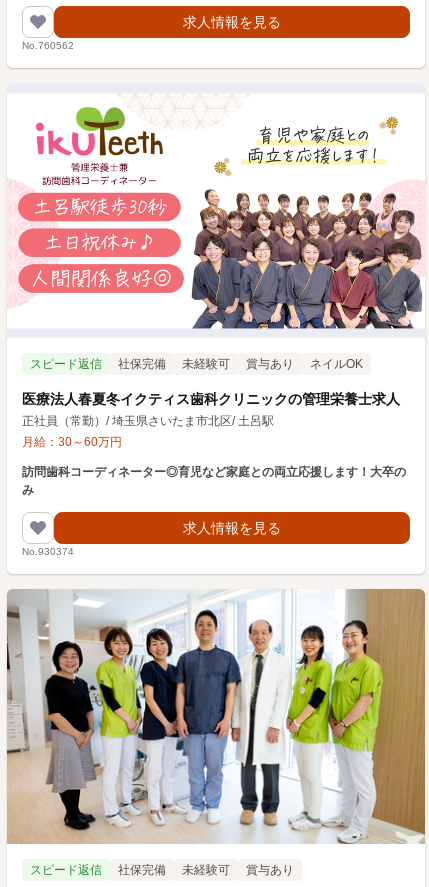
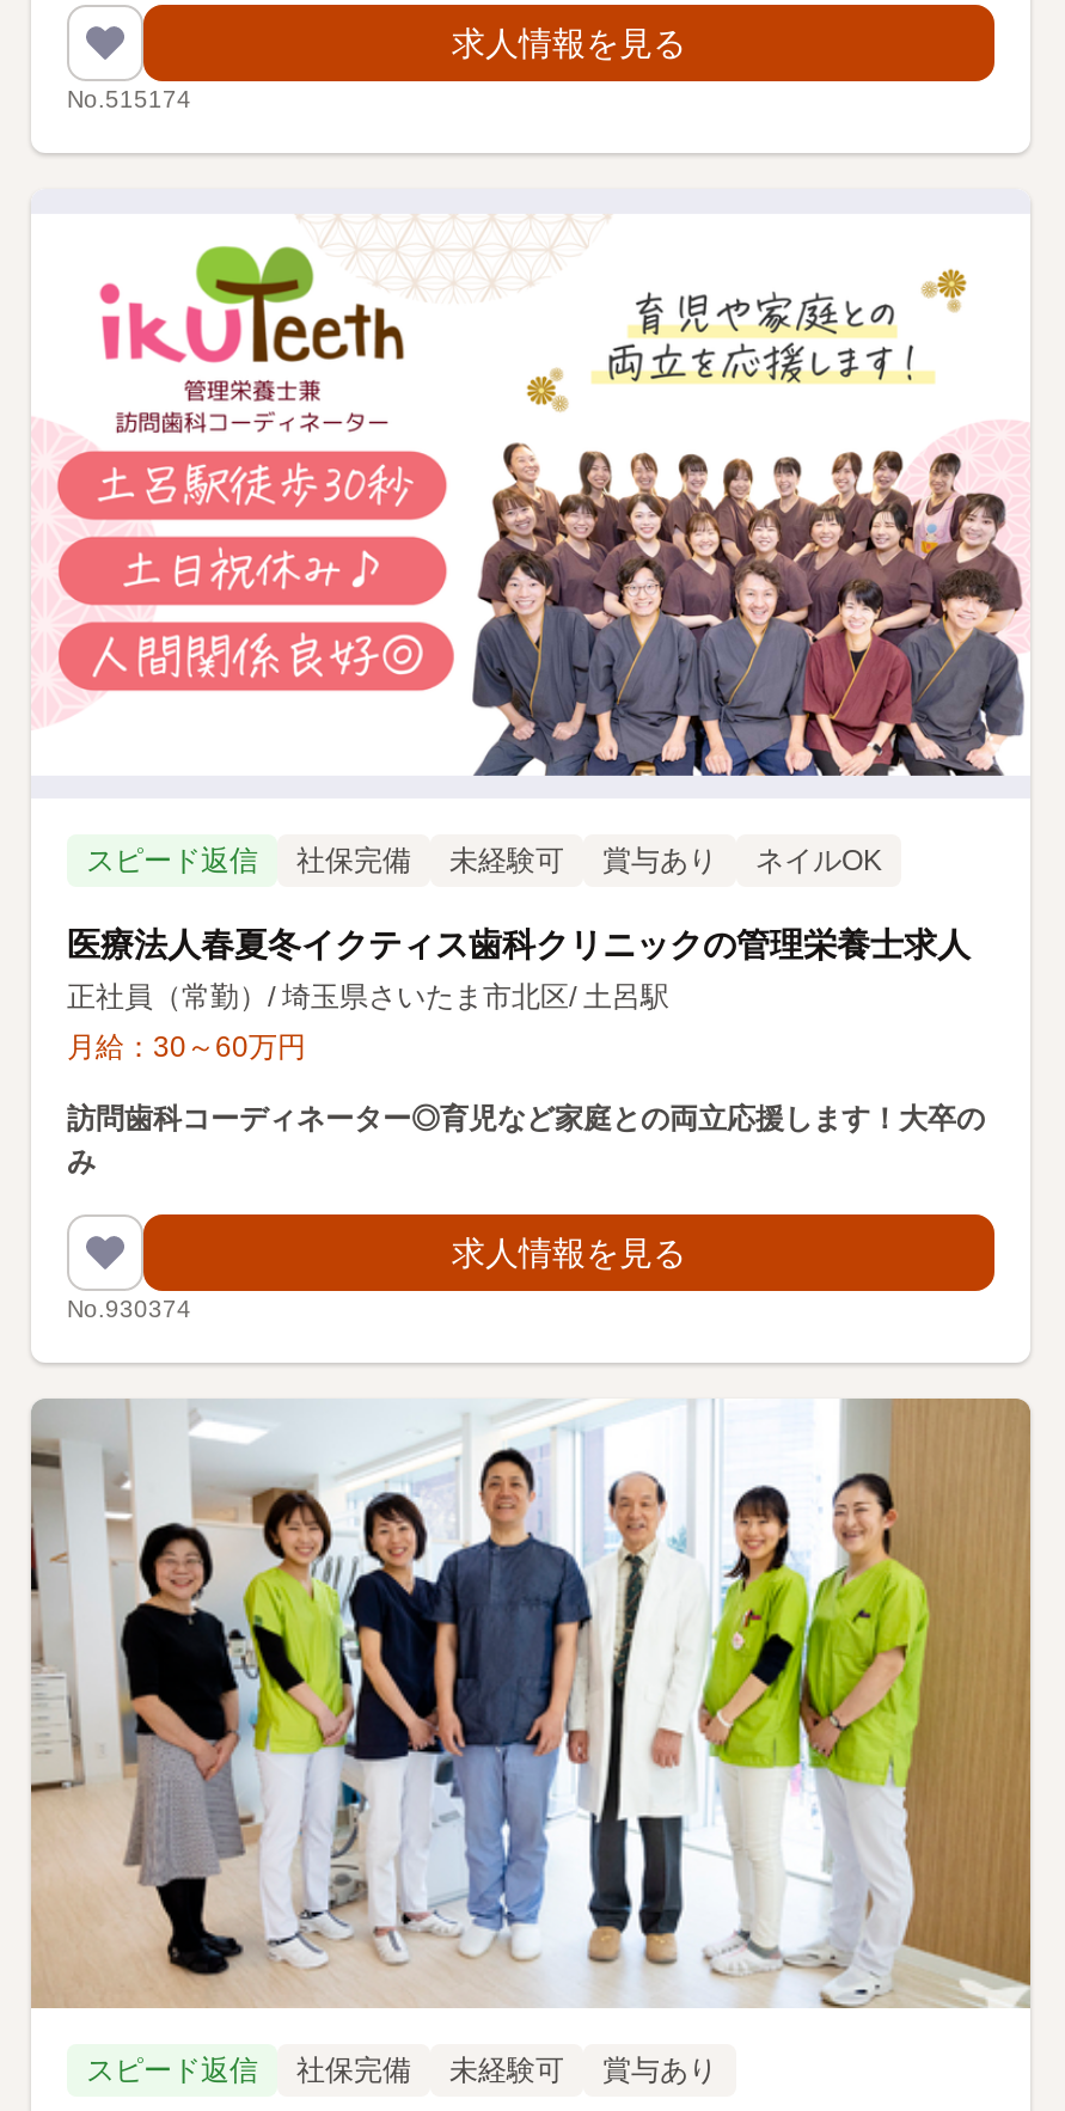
- No.760562
+ No.515174
